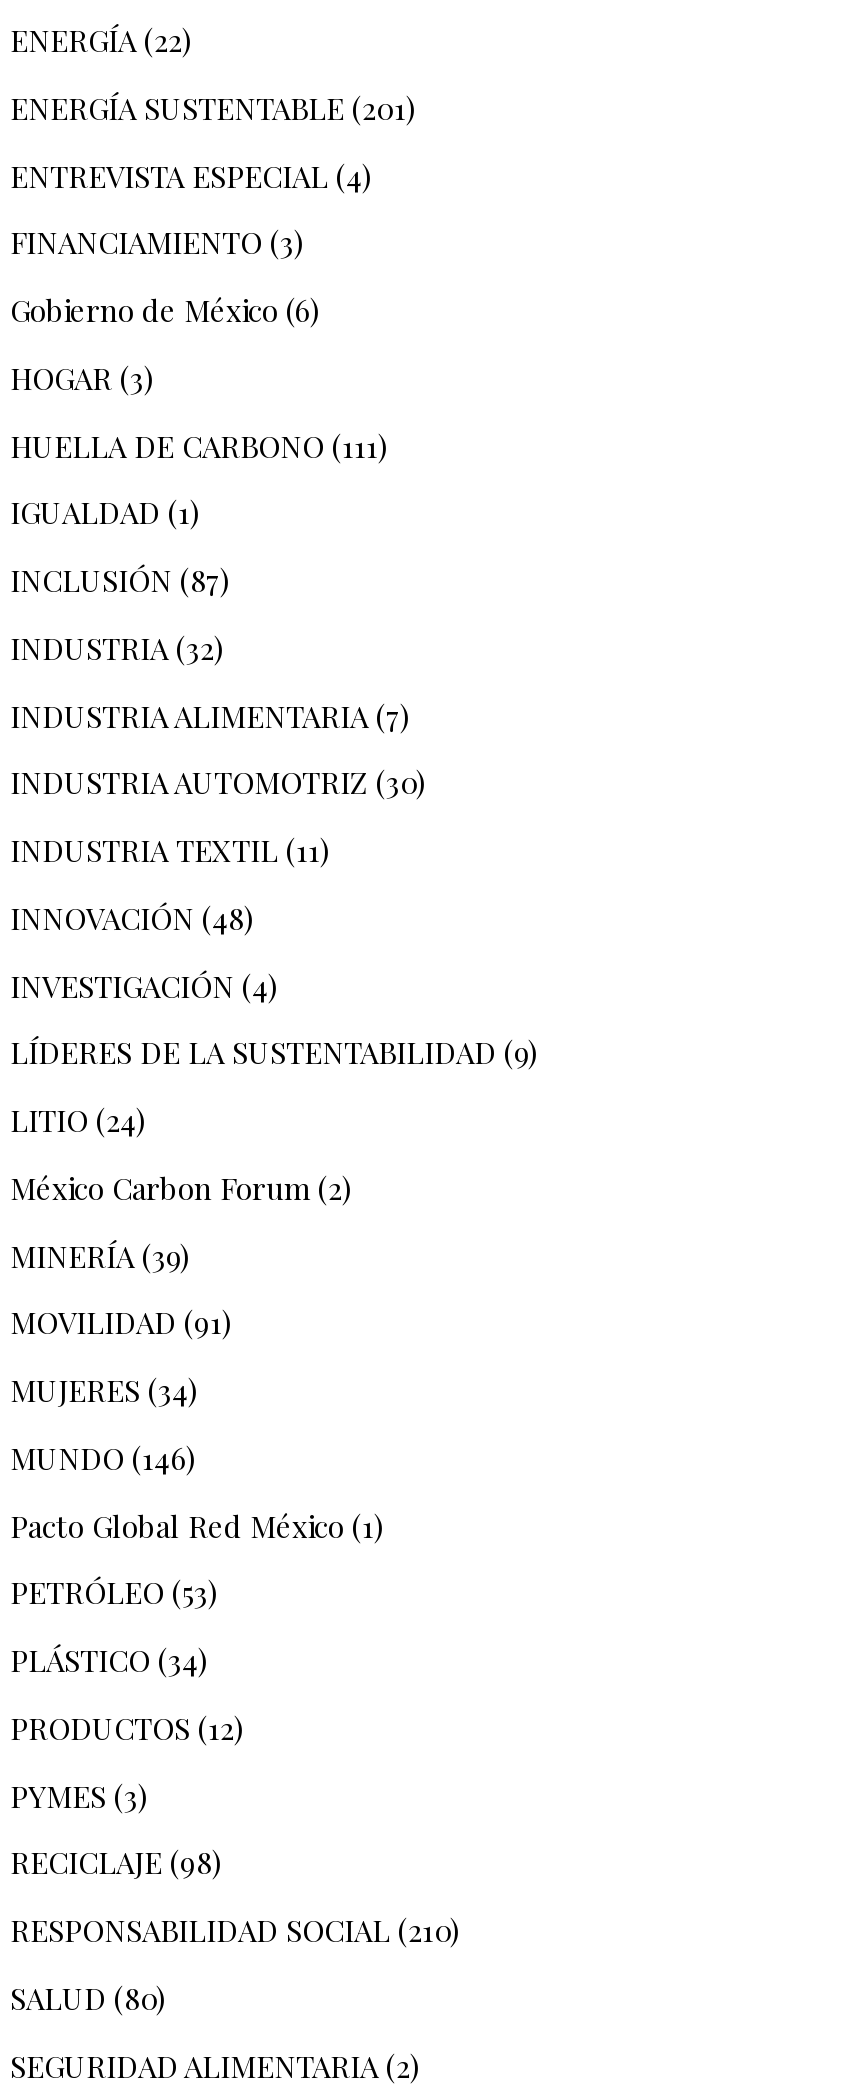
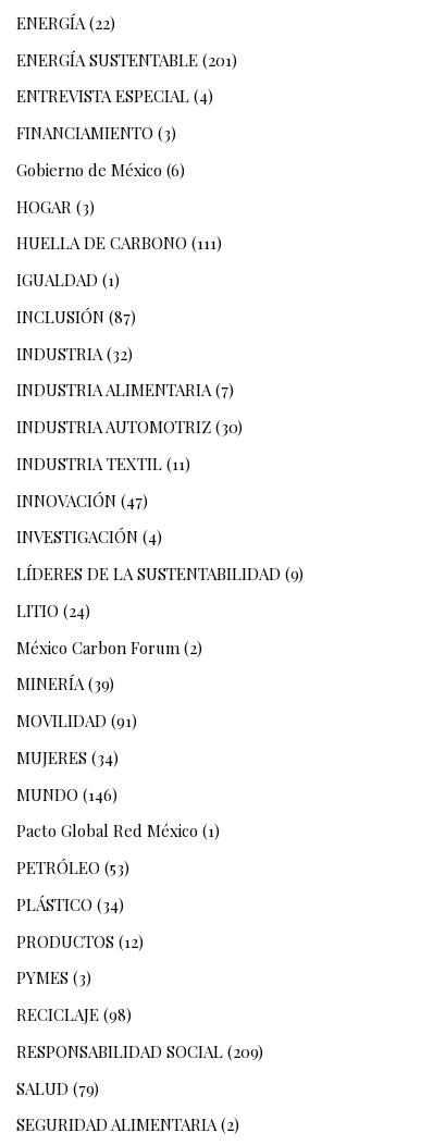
- INNOVACIÓN (48)
+ INNOVACIÓN (47)

- RESPONSABILIDAD SOCIAL (210)
+ RESPONSABILIDAD SOCIAL (209)

- SALUD (80)
+ SALUD (79)
